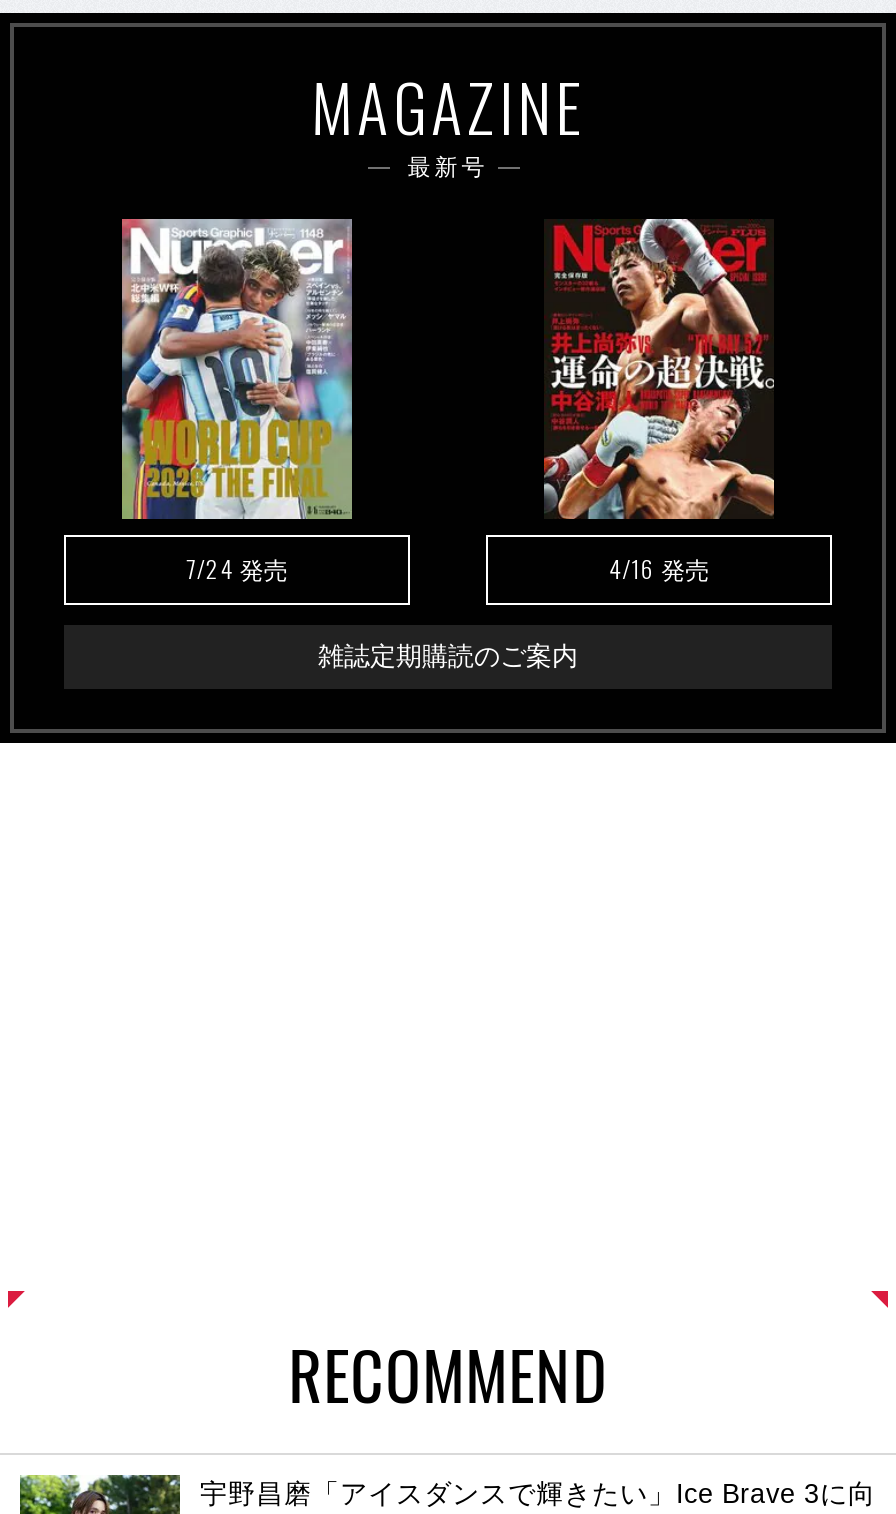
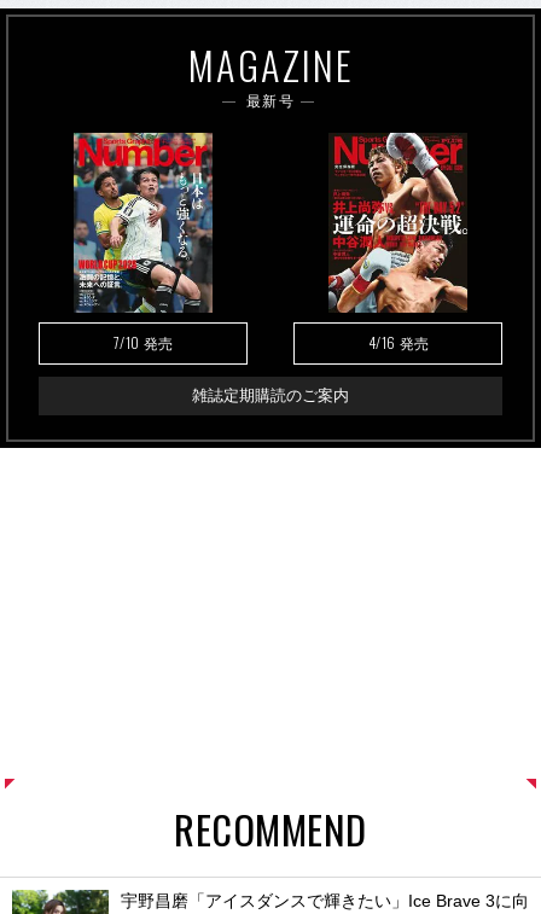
- [image]
- 7/24発売
+ [image]
+ 7/10発売
